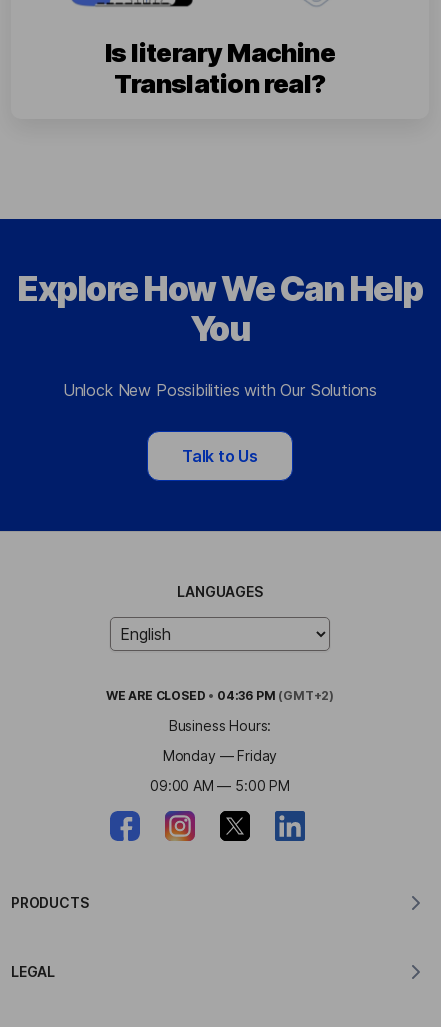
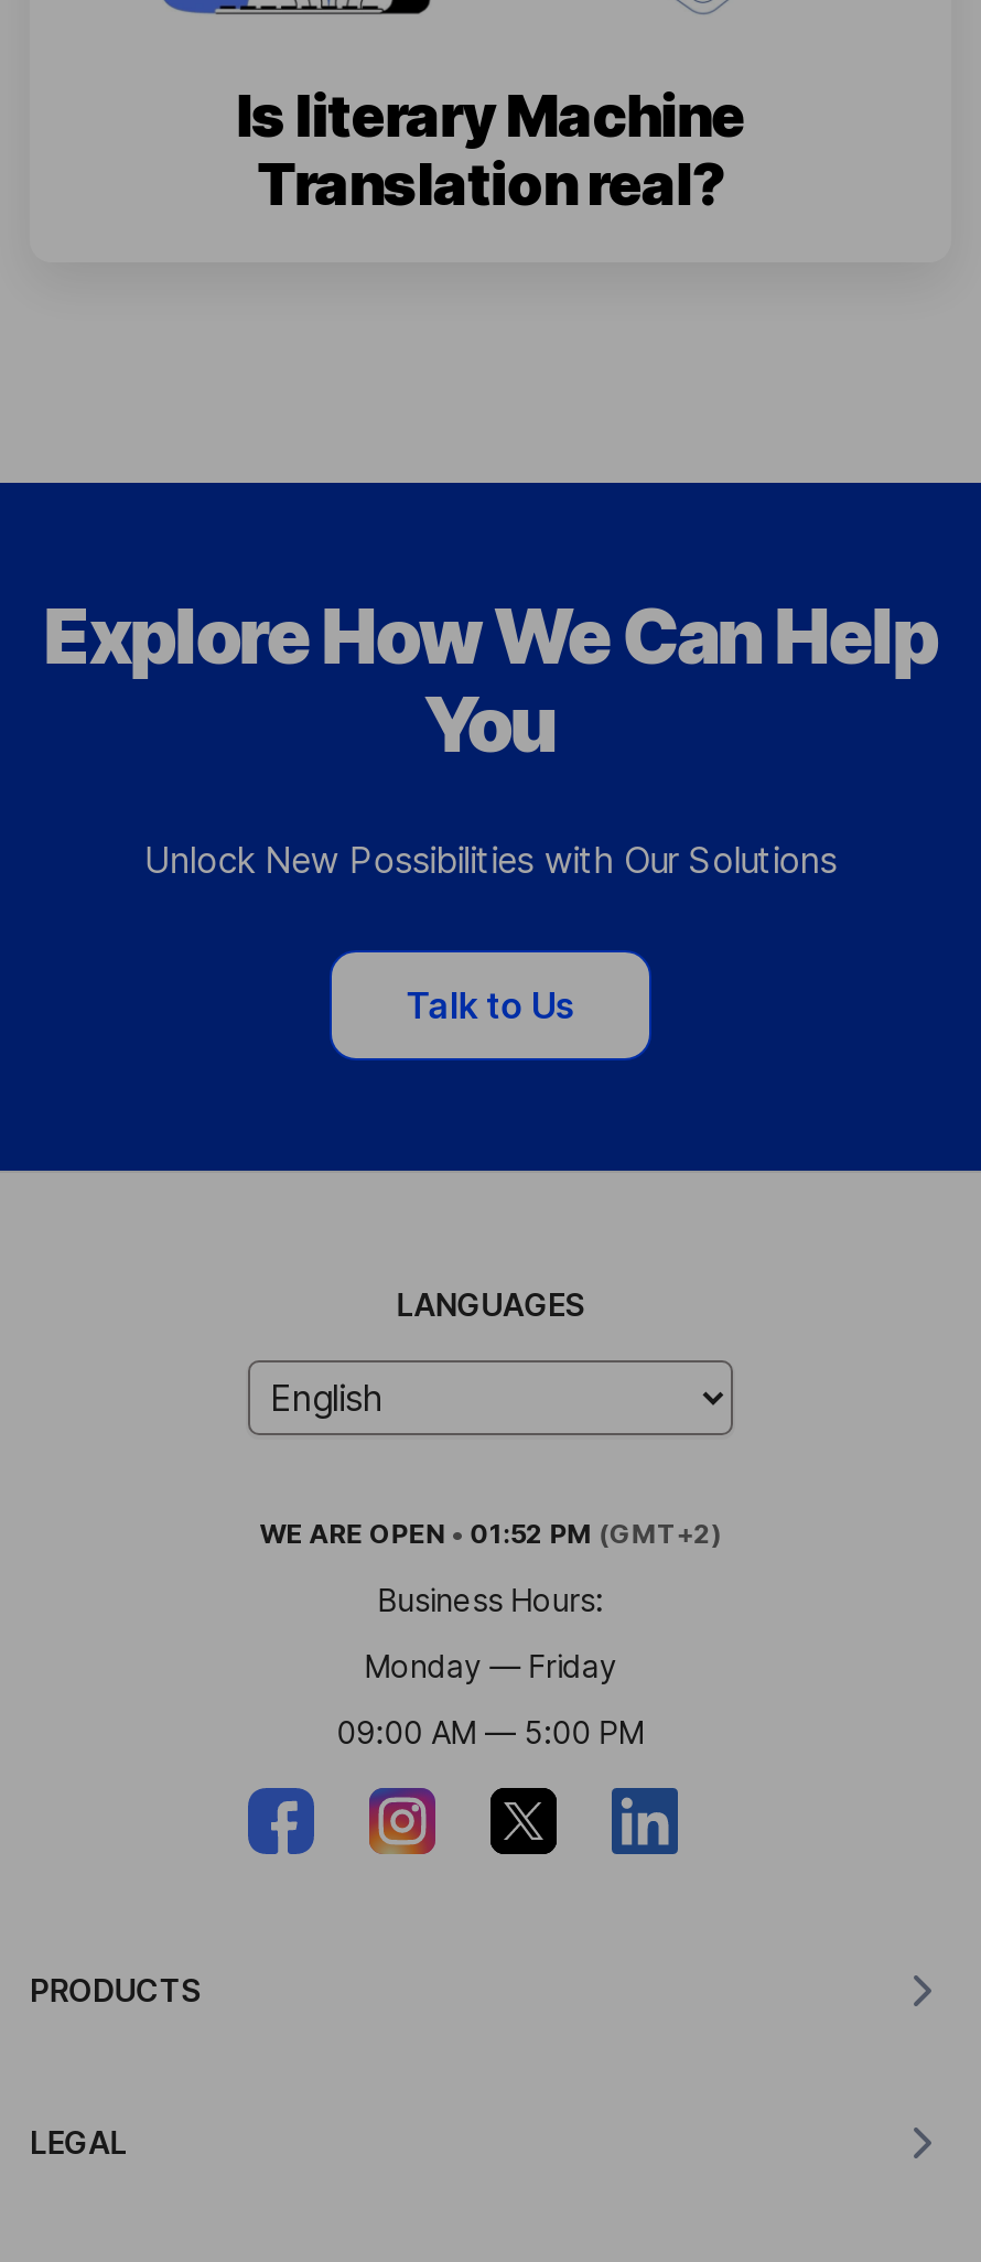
- WE ARE CLOSED • 04:36 PM (GMT+2)
+ WE ARE OPEN • 01:52 PM (GMT+2)
